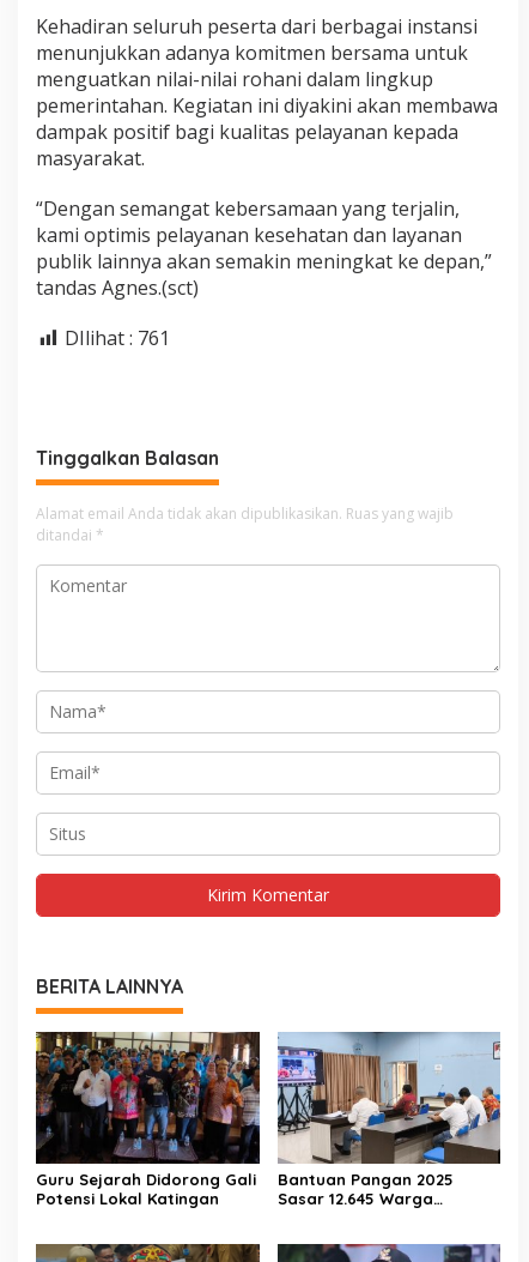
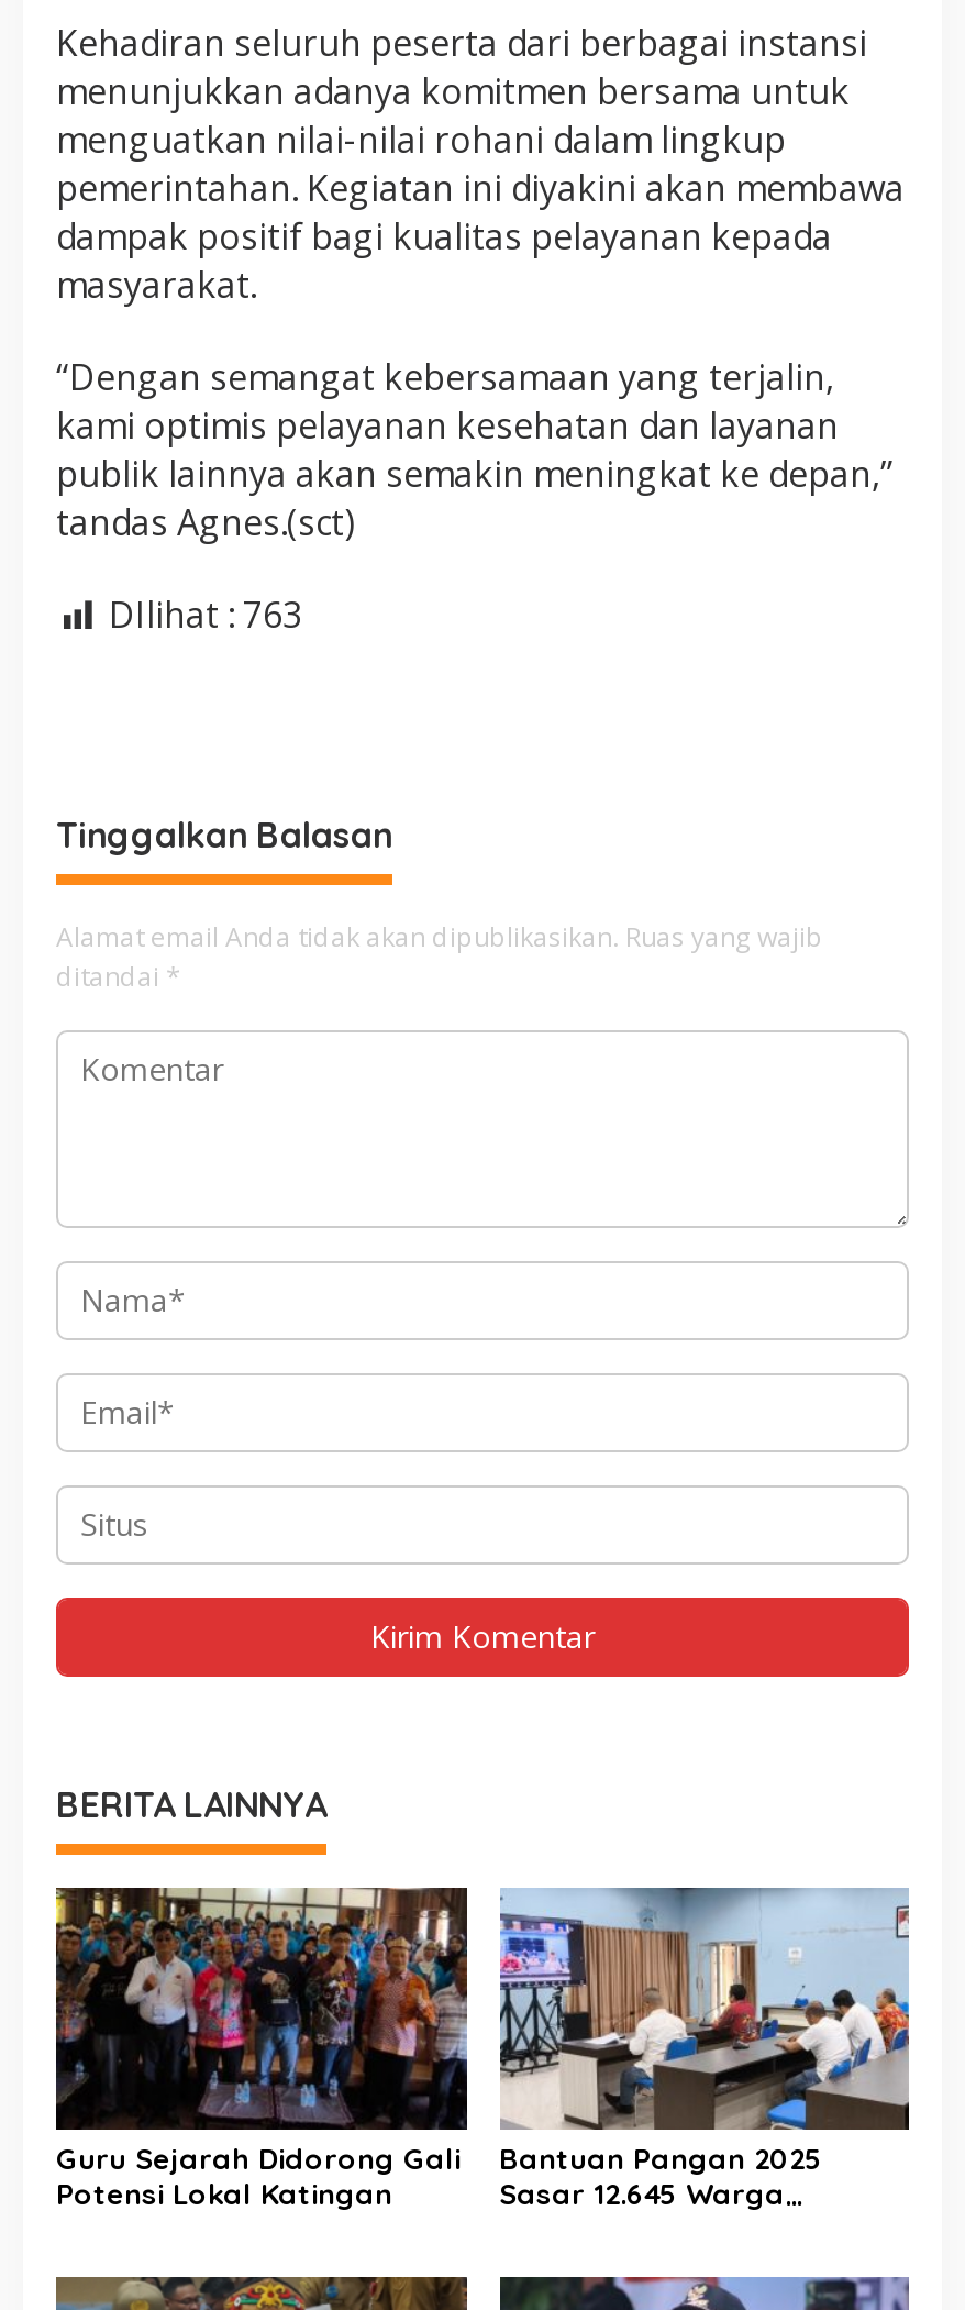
- DIlihat : 761
+ DIlihat : 763
